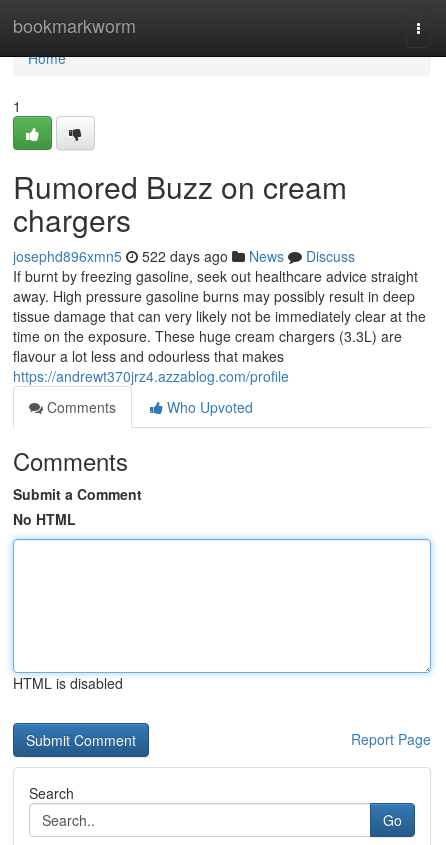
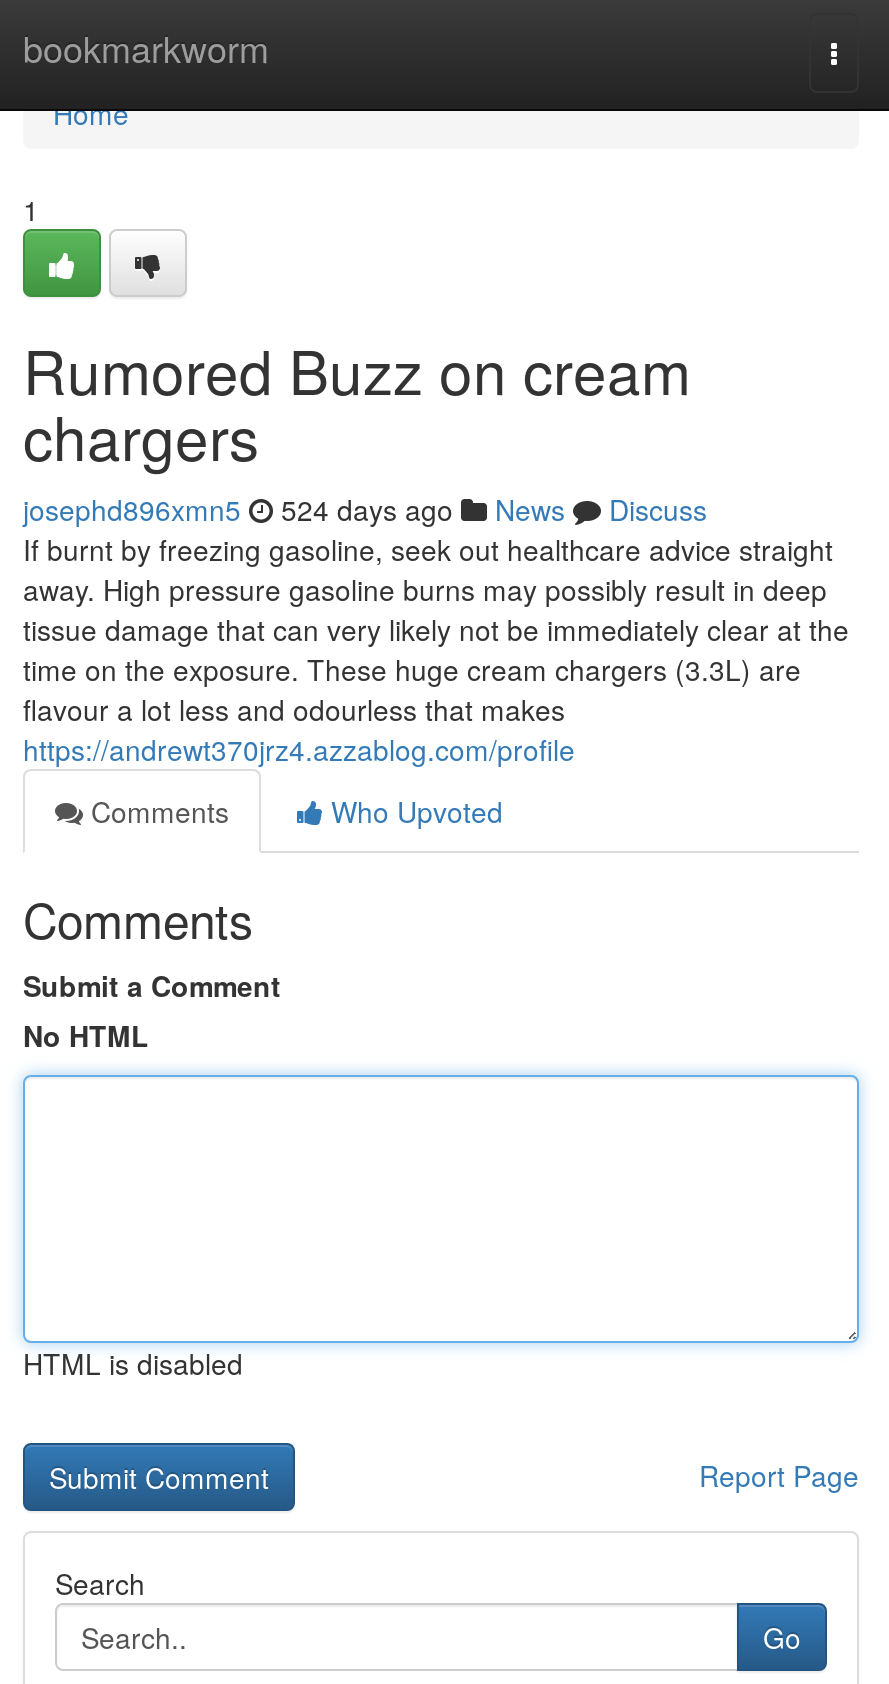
- josephd896xmn5 522 days ago News Discuss
+ josephd896xmn5 524 days ago News Discuss
